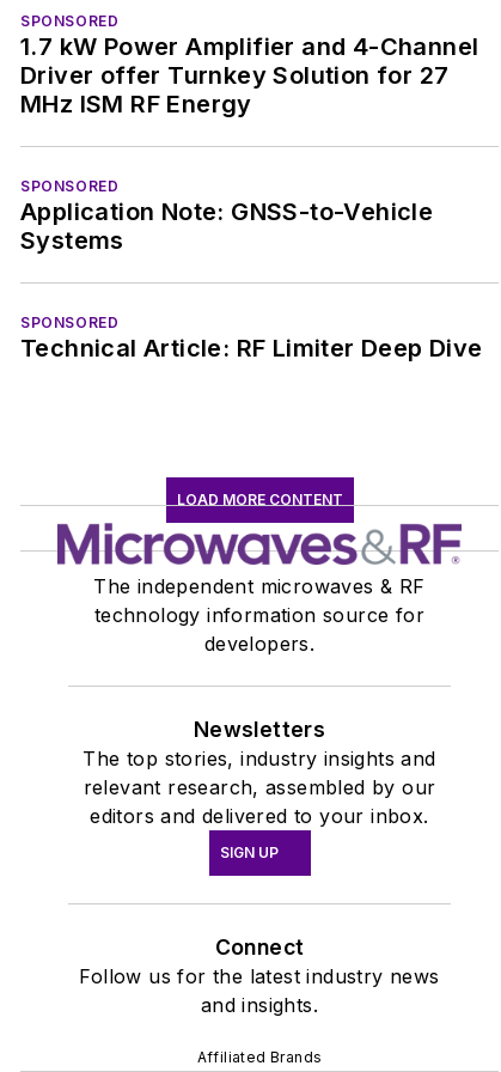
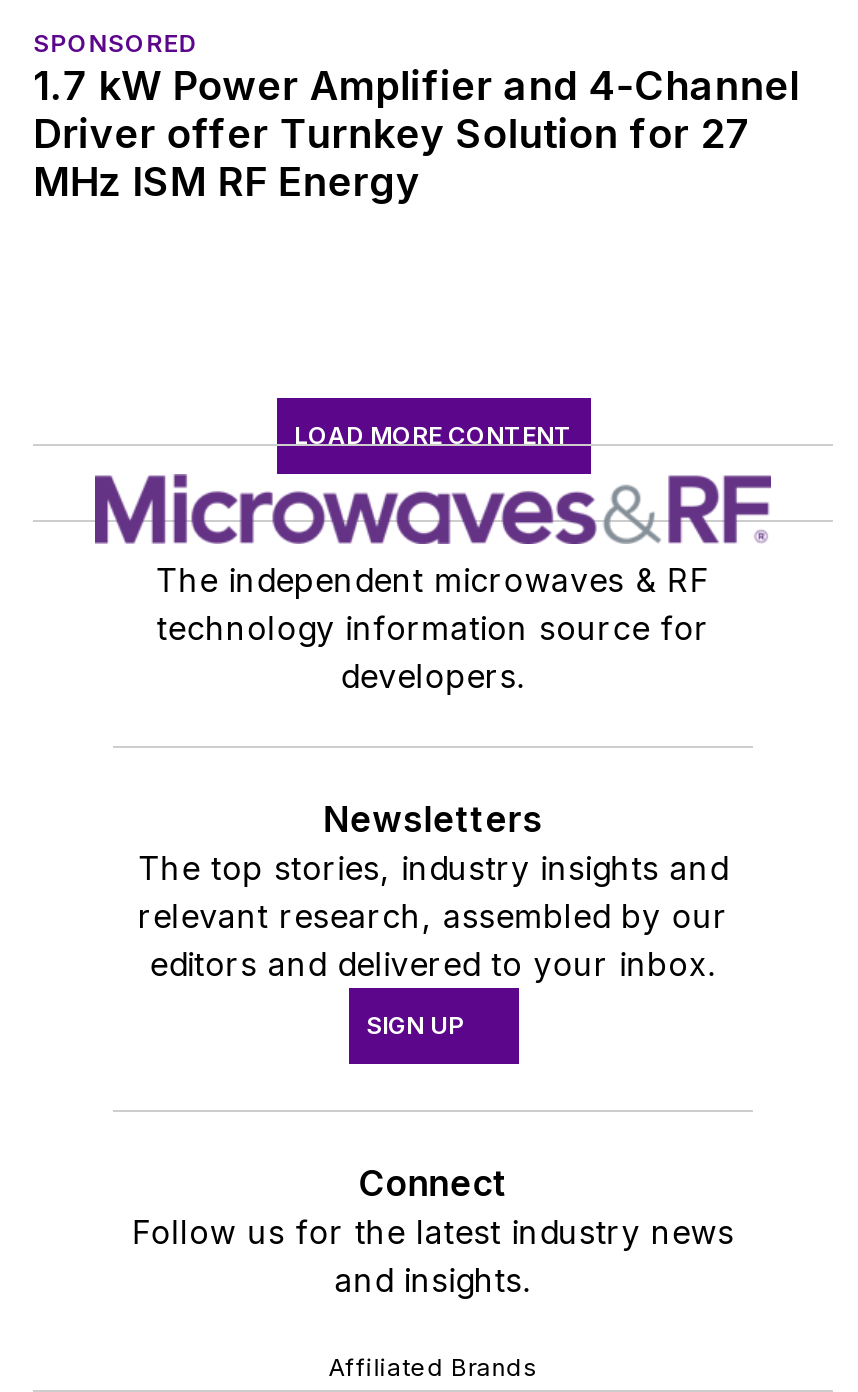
- SPONSORED
- Application Note: GNSS-to-Vehicle
- Systems
- SPONSORED
- Technical Article: RF Limiter Deep Dive
